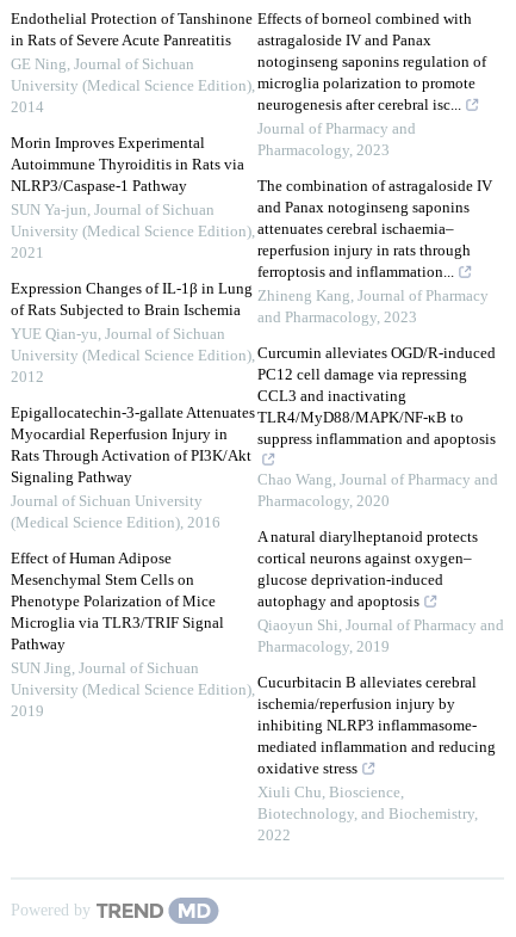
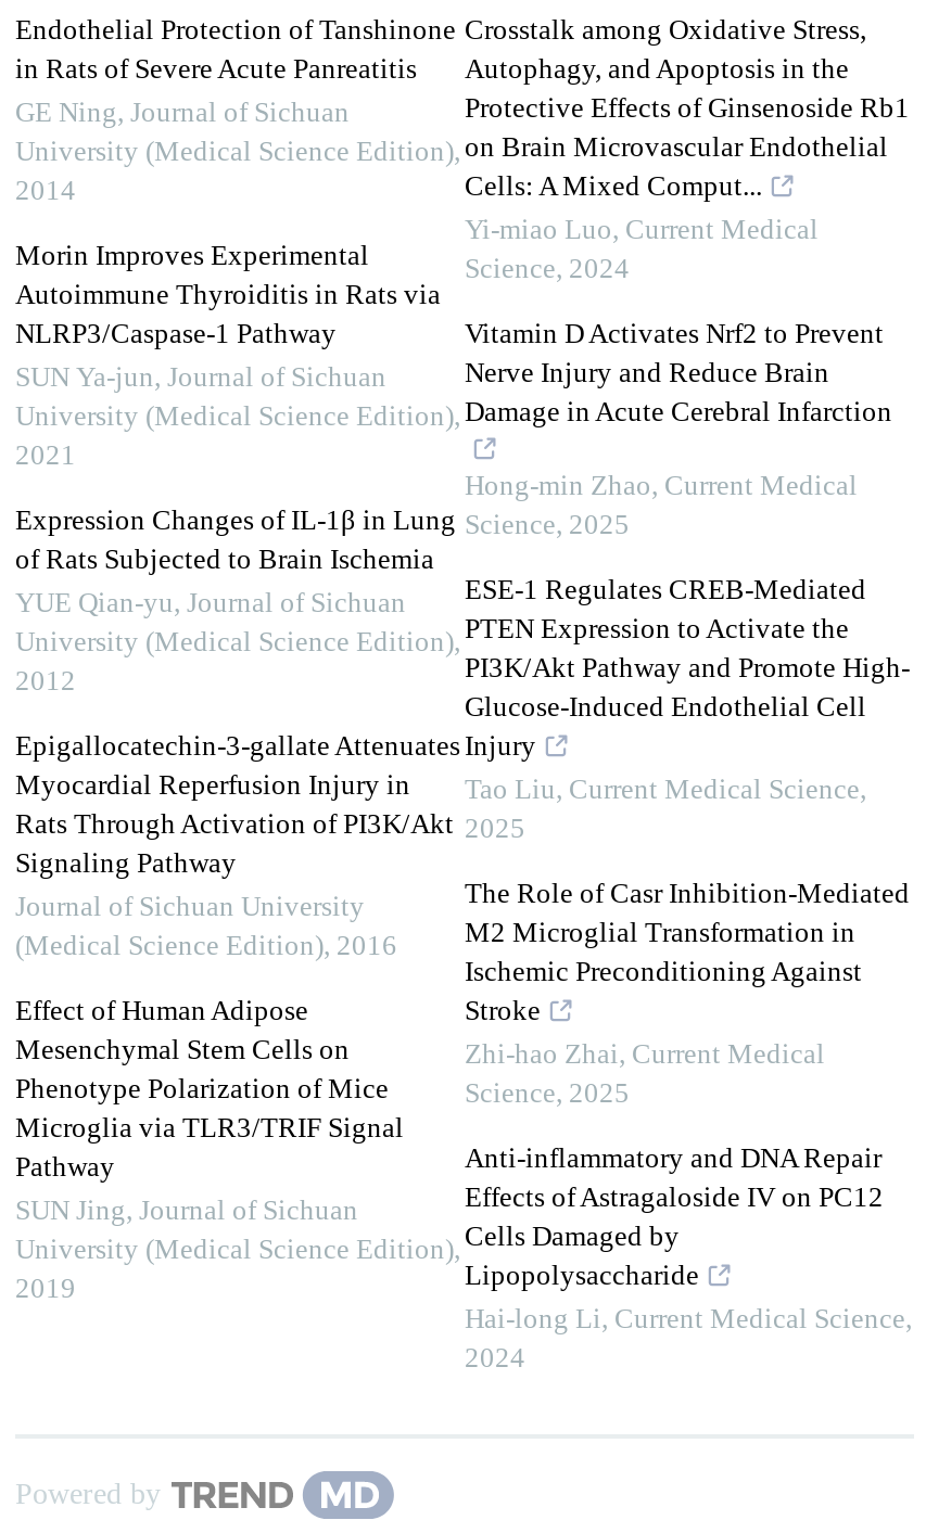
- Effects of borneol combined with
- astragaloside IV and Panax
- notoginseng saponins regulation of
- microglia polarization to promote
- neurogenesis after cerebral isc...
- Journal of Pharmacy and
- Pharmacology, 2023
+ Crosstalk among Oxidative Stress,
+ Autophagy, and Apoptosis in the
+ Protective Effects of Ginsenoside Rb1
+ on Brain Microvascular Endothelial
+ Cells: A Mixed Comput...
+ Yi-miao Luo, Current Medical
+ Science, 2024

- The combination of astragaloside IV
- and Panax notoginseng saponins
- attenuates cerebral ischaemia–
- reperfusion injury in rats through
- ferroptosis and inflammation...
- Zhineng Kang, Journal of Pharmacy
- and Pharmacology, 2023
+ Vitamin D Activates Nrf2 to Prevent
+ Nerve Injury and Reduce Brain
+ Damage in Acute Cerebral Infarction

- Curcumin alleviates OGD/R-induced
- PC12 cell damage via repressing
- CCL3 and inactivating
- TLR4/MyD88/MAPK/NF-κB to
- suppress inflammation and apoptosis
+ Hong-min Zhao, Current Medical
+ Science, 2025

- Chao Wang, Journal of Pharmacy and
- Pharmacology, 2020
+ ESE-1 Regulates CREB-Mediated
+ PTEN Expression to Activate the
+ PI3K/Akt Pathway and Promote High-
+ Glucose-Induced Endothelial Cell
+ Injury
+ Tao Liu, Current Medical Science,
+ 2025

- A natural diarylheptanoid protects
- cortical neurons against oxygen–
- glucose deprivation-induced
- autophagy and apoptosis
- Qiaoyun Shi, Journal of Pharmacy and
- Pharmacology, 2019
+ The Role of Casr Inhibition-Mediated
+ M2 Microglial Transformation in
+ Ischemic Preconditioning Against
+ Stroke
+ Zhi-hao Zhai, Current Medical
+ Science, 2025

- Cucurbitacin B alleviates cerebral
- ischemia/reperfusion injury by
- inhibiting NLRP3 inflammasome-
- mediated inflammation and reducing
- oxidative stress
- Xiuli Chu, Bioscience,
- Biotechnology, and Biochemistry,
- 2022
+ Anti-inflammatory and DNA Repair
+ Effects of Astragaloside IV on PC12
+ Cells Damaged by
+ Lipopolysaccharide
+ Hai-long Li, Current Medical Science,
+ 2024
